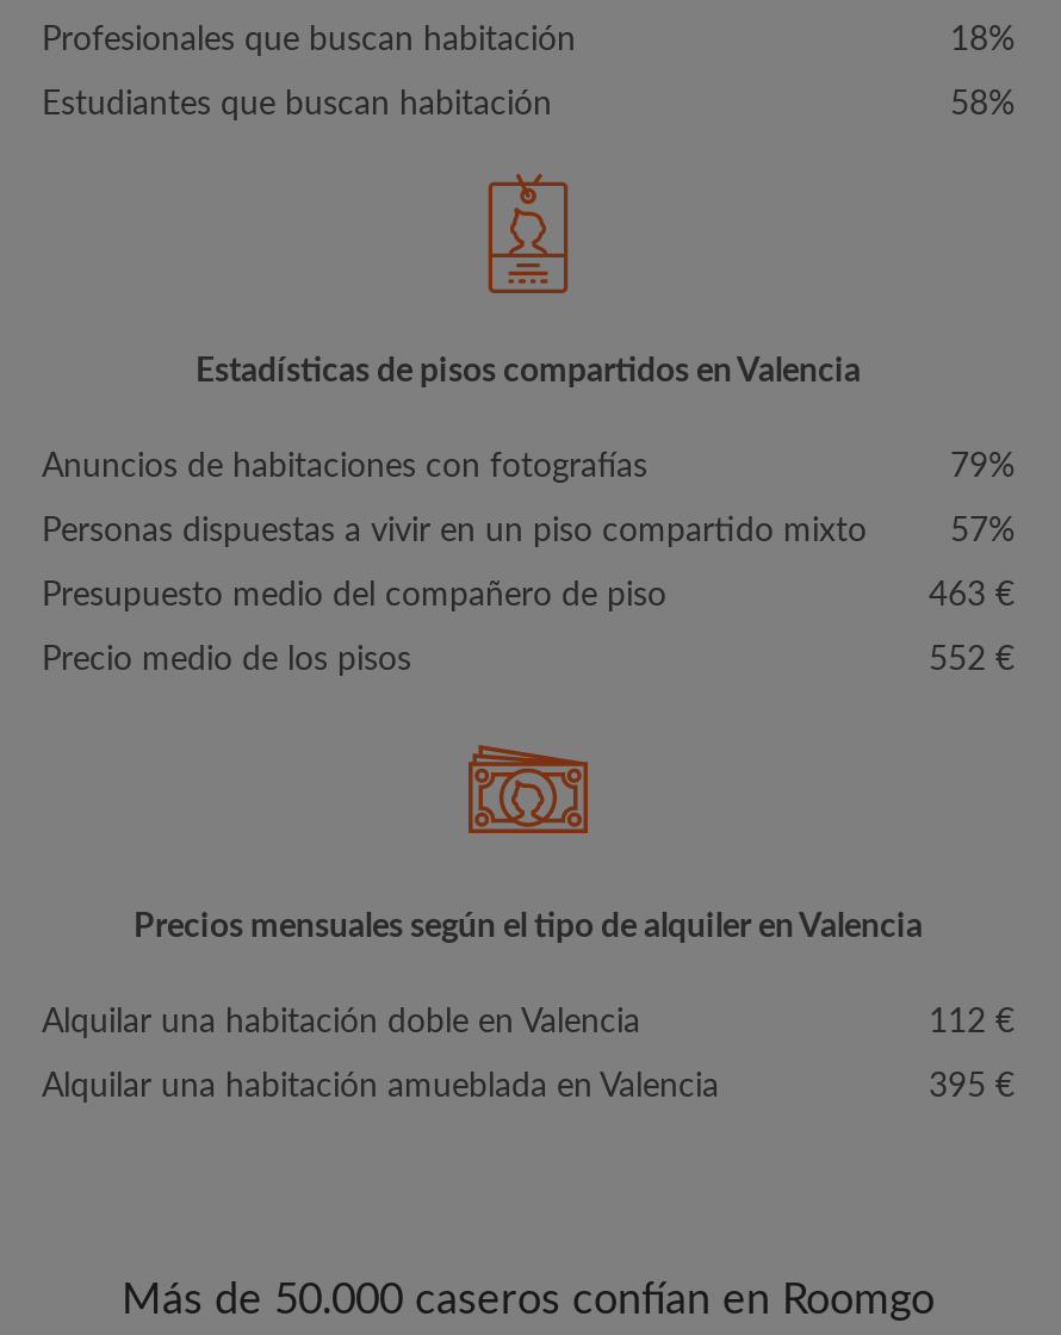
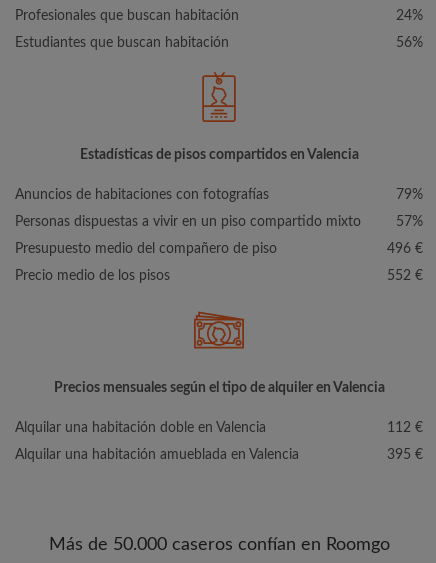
- 18%
+ 24%

- 58%
+ 56%

- 463 €
+ 496 €
